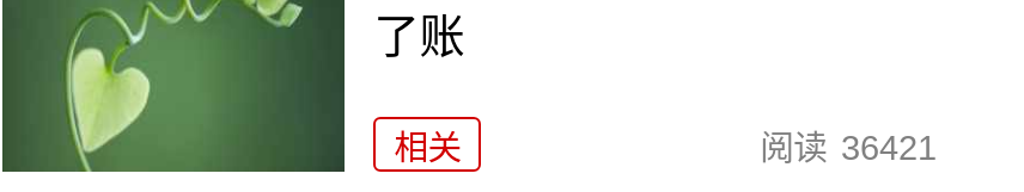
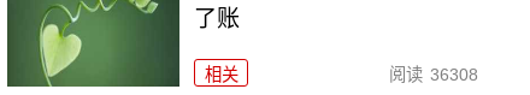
- 阅读 36421
+ 阅读 36308
